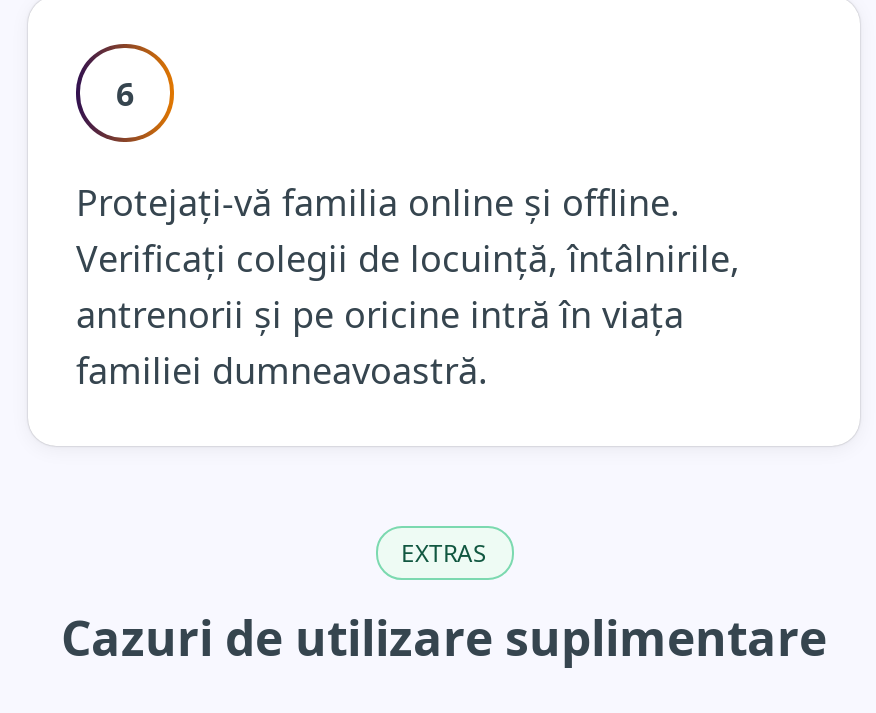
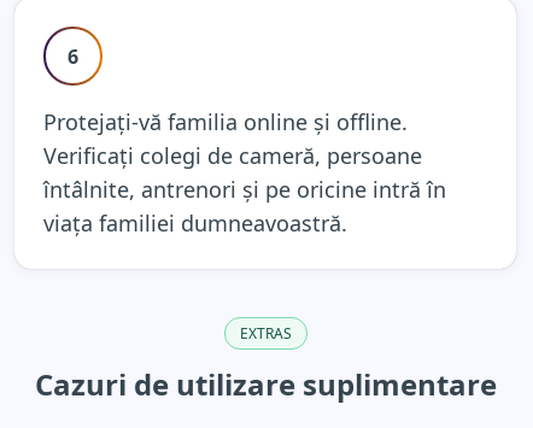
- Verificați colegii de locuință, întâlnirile,
- antrenorii și pe oricine intră în viața
- familiei dumneavoastră.
+ Verificați colegi de cameră, persoane
+ întâlnite, antrenori și pe oricine intră în
+ viața familiei dumneavoastră.
